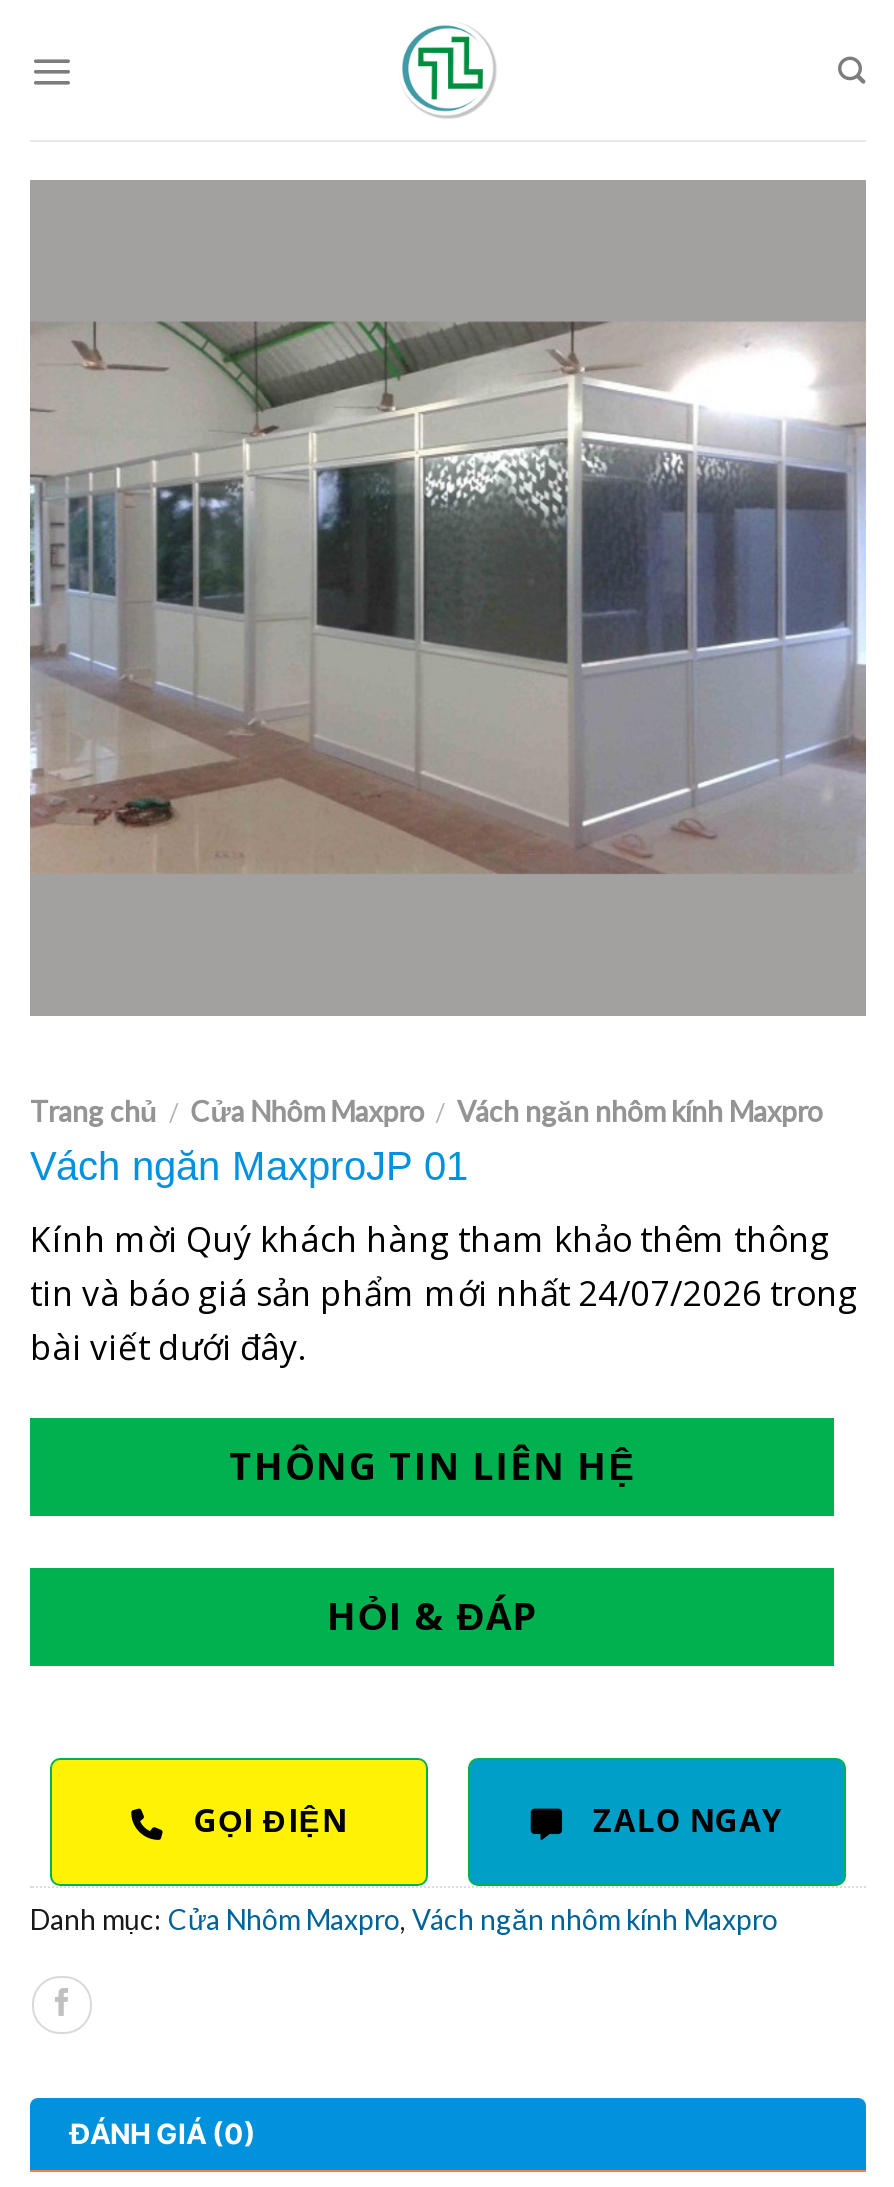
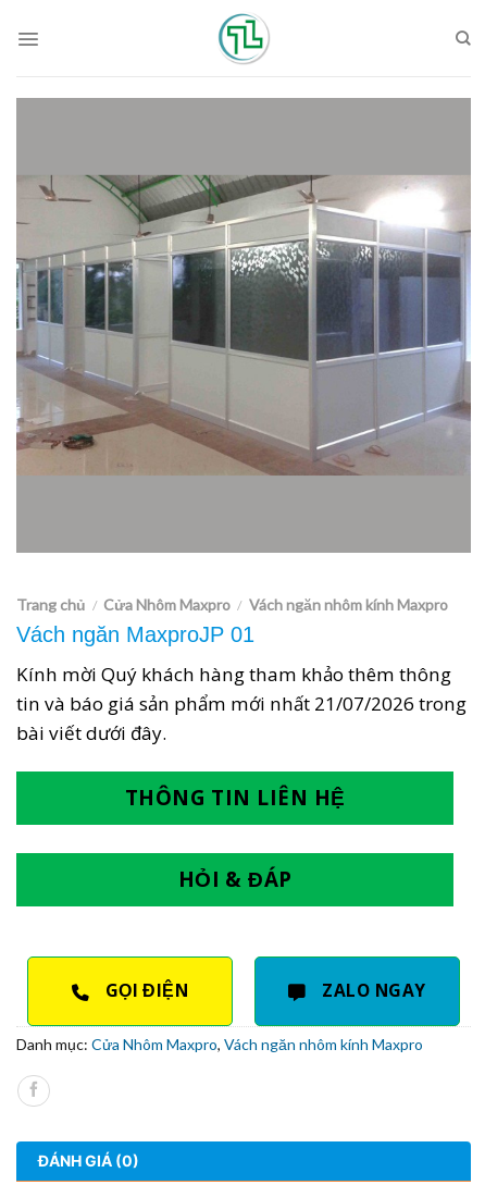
- tin và báo giá sản phẩm mới nhất 24/07/2026 trong
+ tin và báo giá sản phẩm mới nhất 21/07/2026 trong
